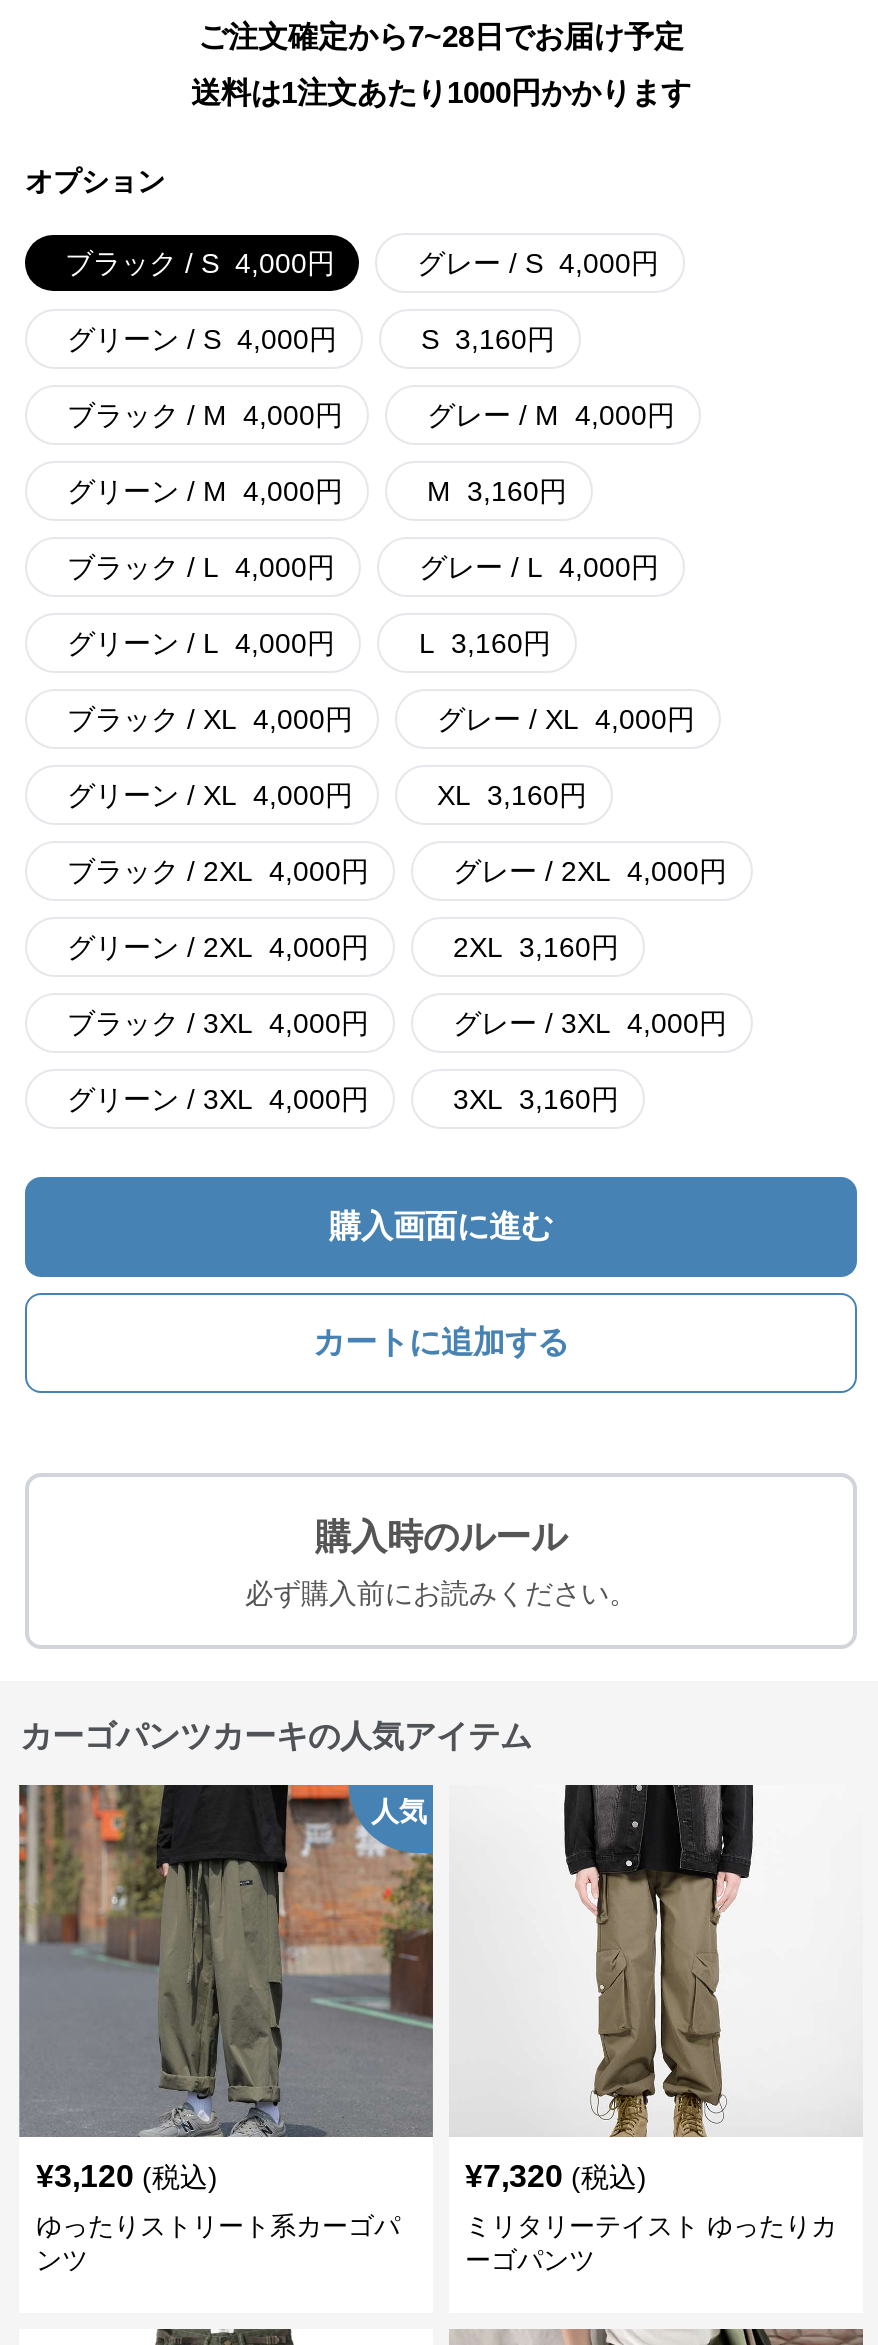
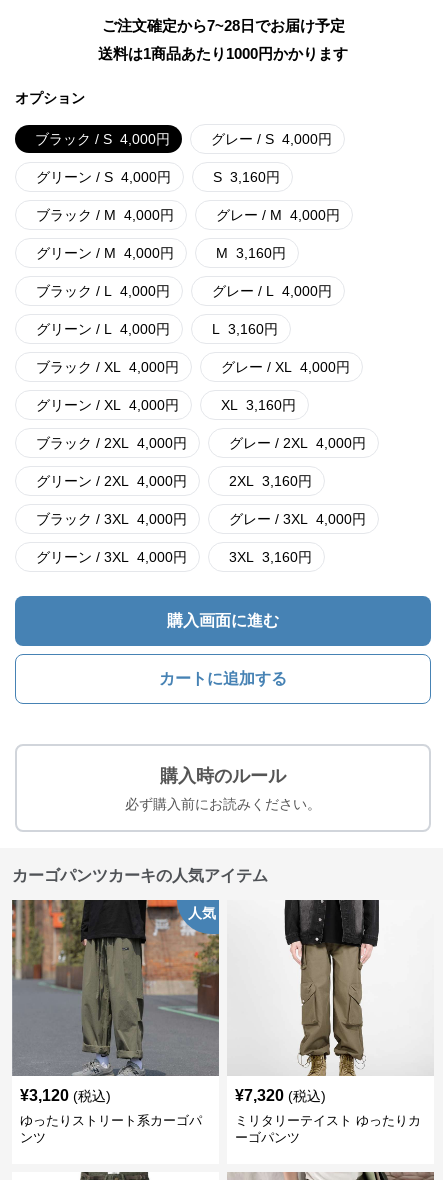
- 送料は1注文あたり1000円かかります
+ 送料は1商品あたり1000円かかります
